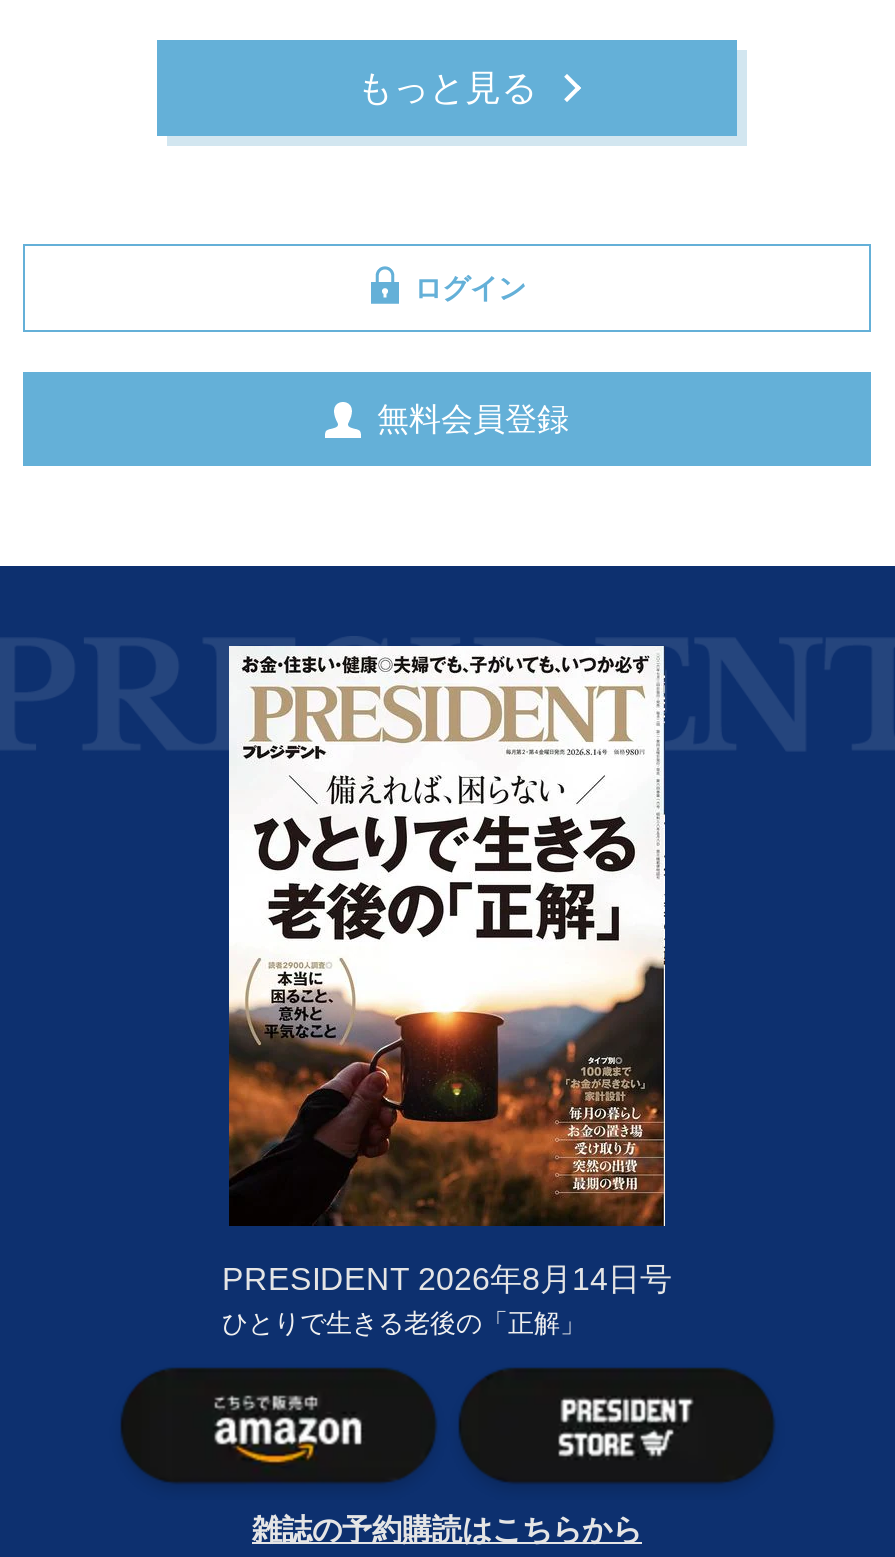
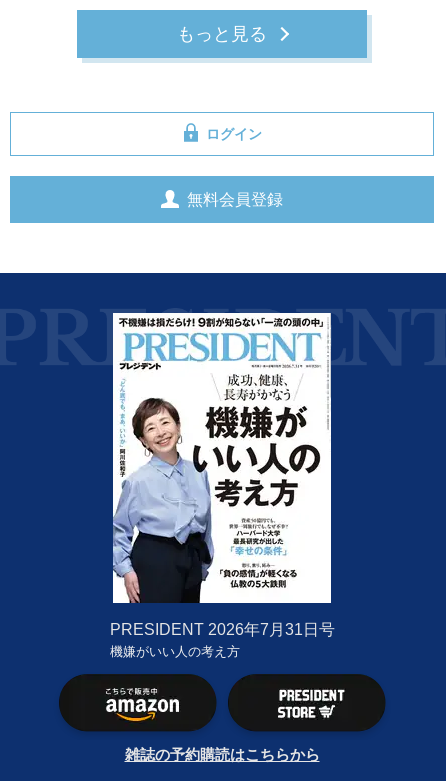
- [image]
- PRESIDENT 2026年8月14日号
- ひとりで生きる老後の「正解」
+ [image]
+ PRESIDENT 2026年7月31日号
+ 機嫌がいい人の考え方
